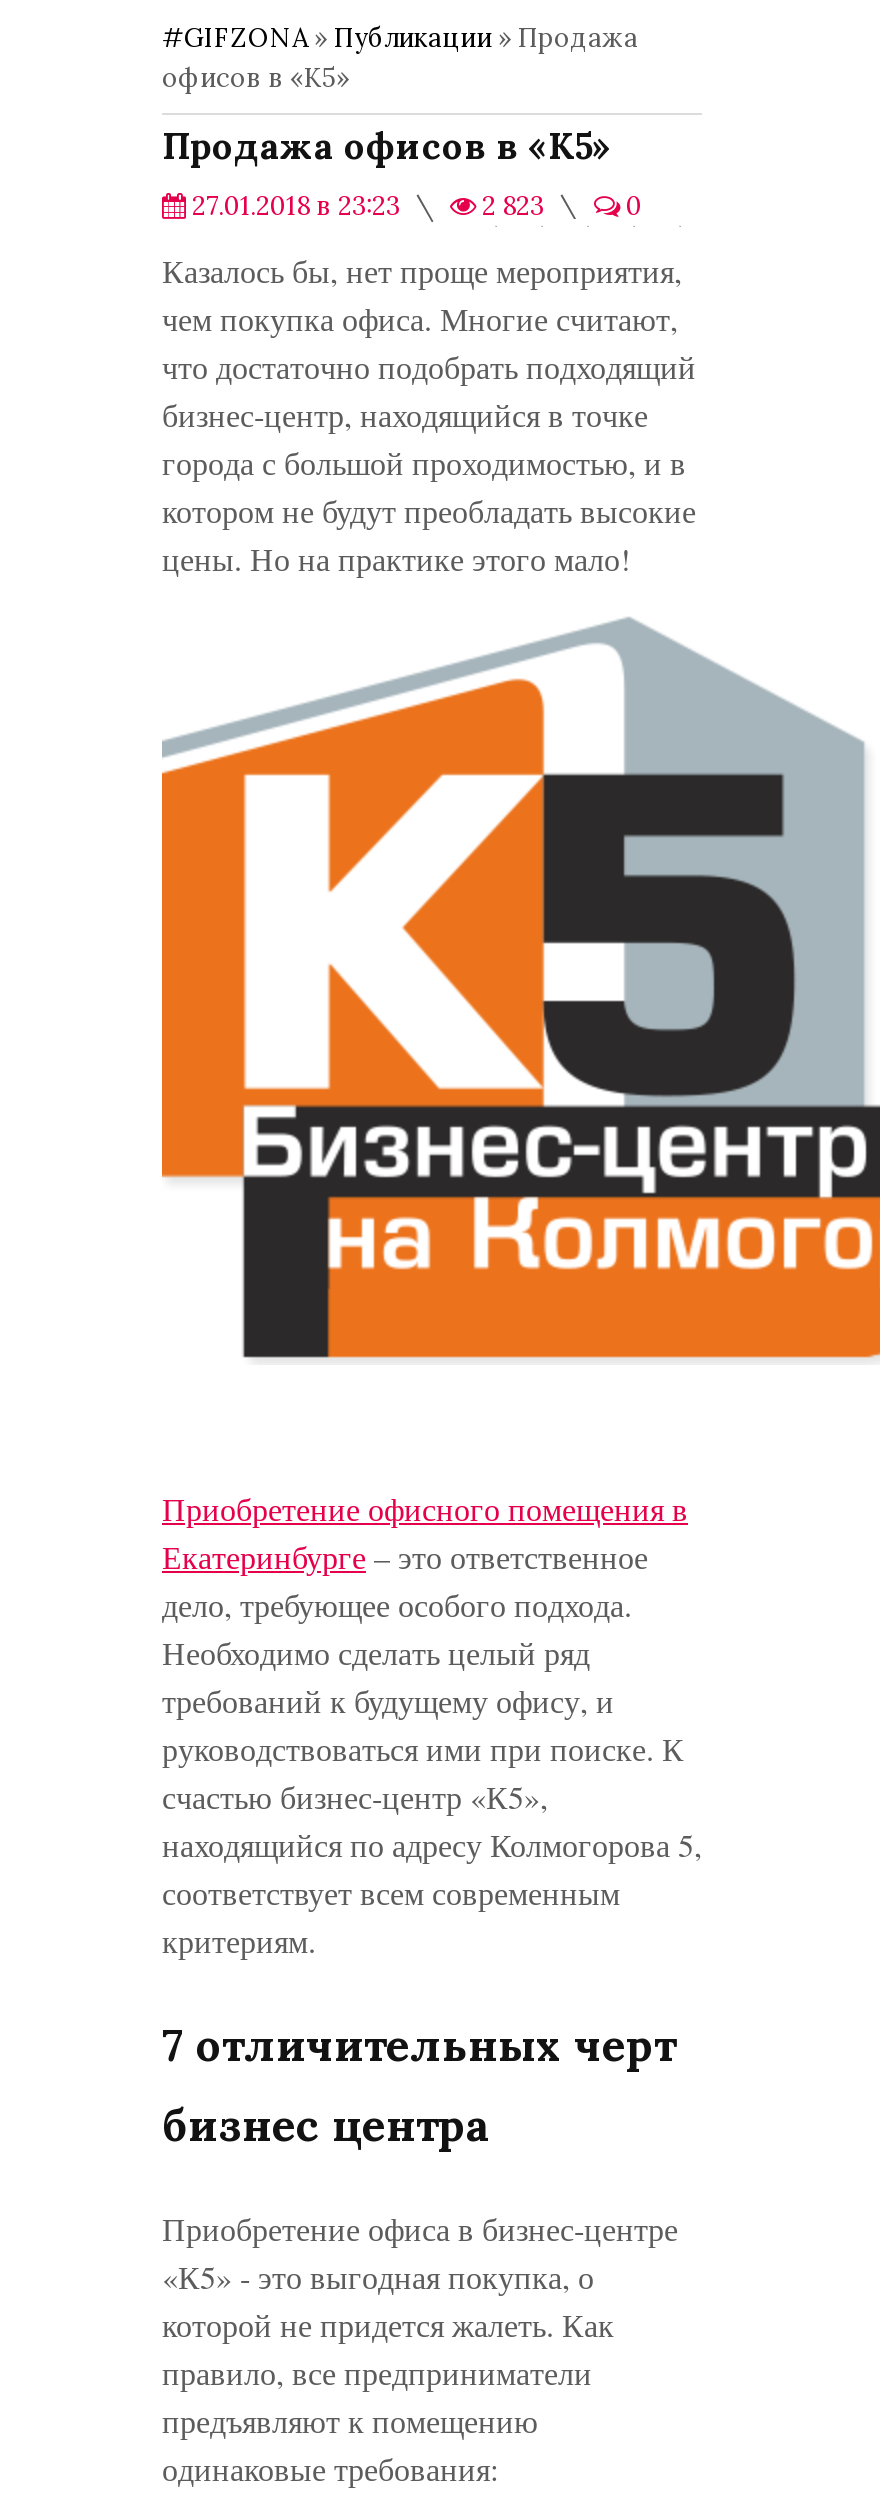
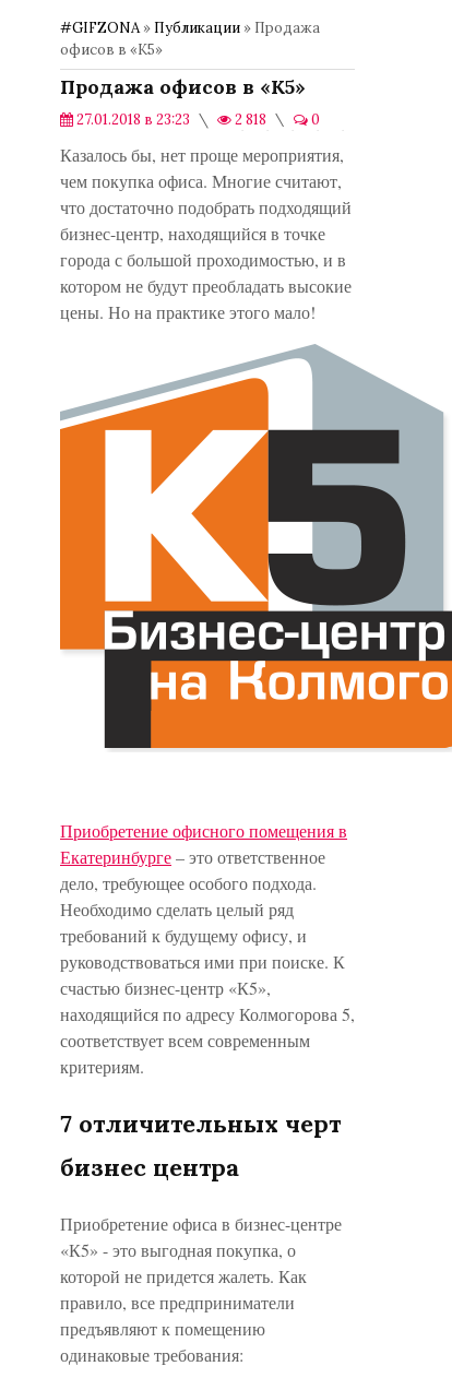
- 2 823
+ 2 818
